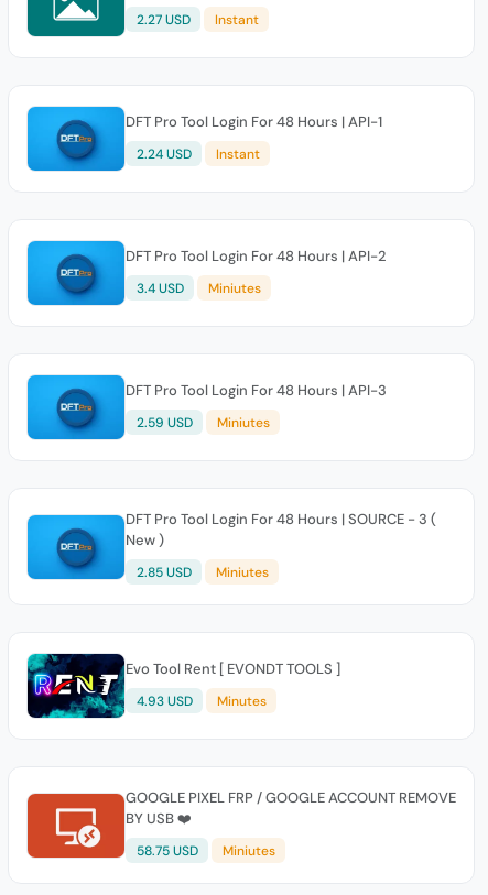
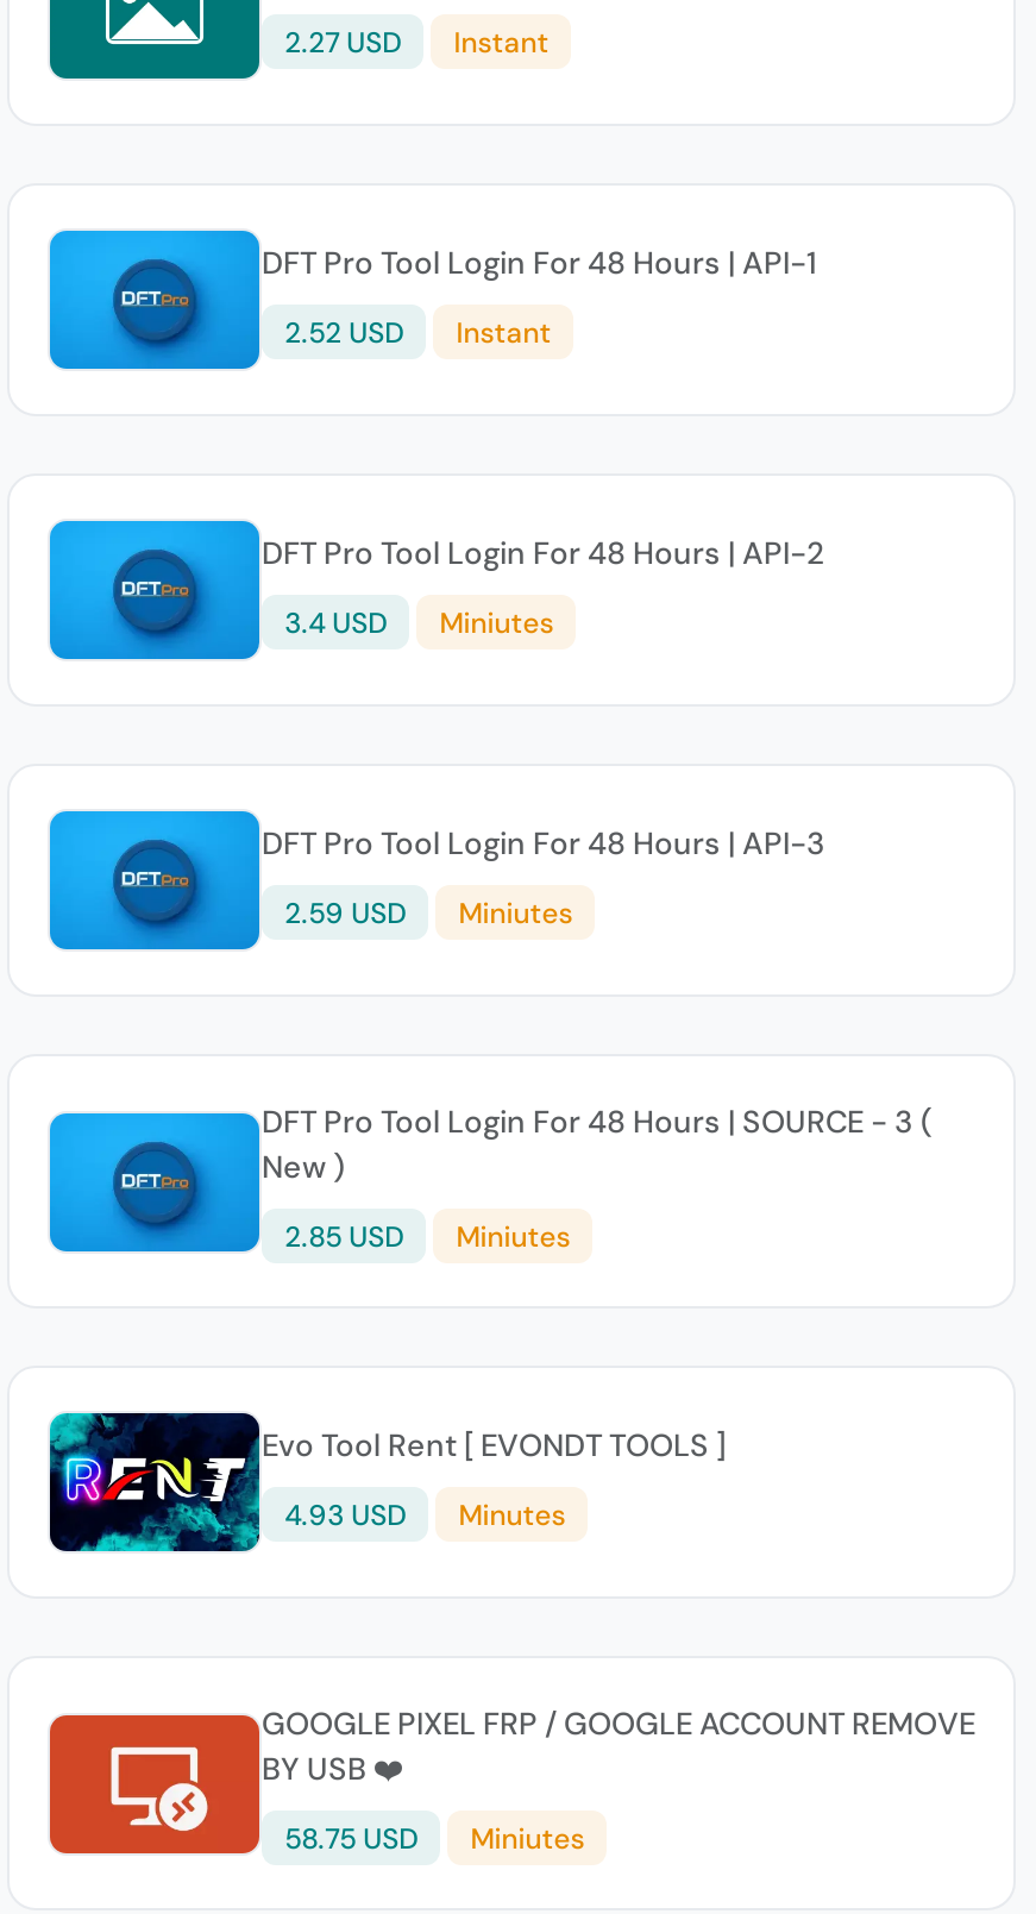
- 2.24 USD Instant
+ 2.52 USD Instant
